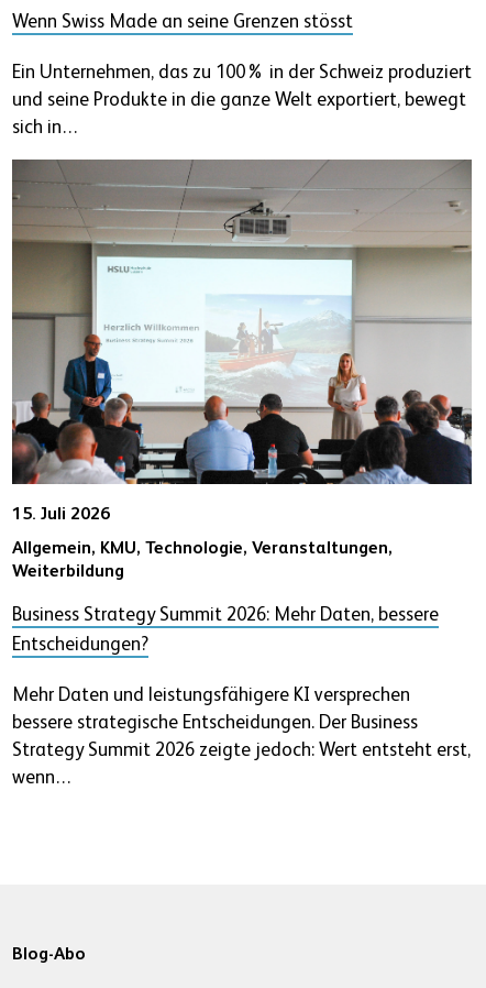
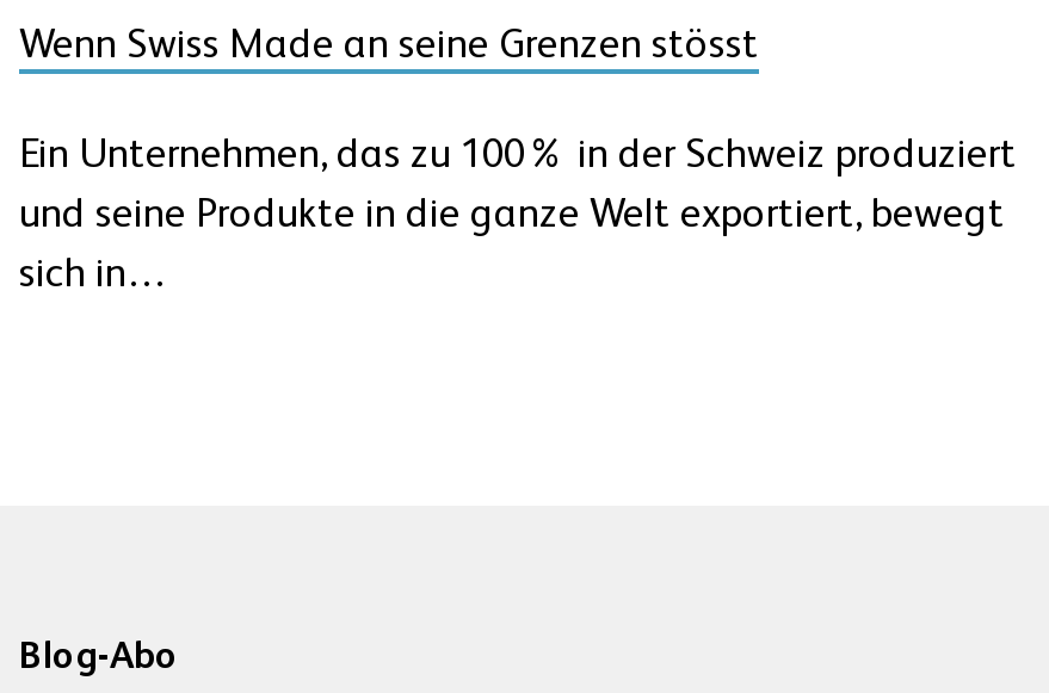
- [image]
- 15. Juli 2026
- Allgemein, KMU, Technologie, Veranstaltungen,
- Weiterbildung
- Business Strategy Summit 2026: Mehr Daten, bessere
- Entscheidungen?
- Mehr Daten und leistungsfähigere KI versprechen
- bessere strategische Entscheidungen. Der Business
- Strategy Summit 2026 zeigte jedoch: Wert entsteht erst,
- wenn…
